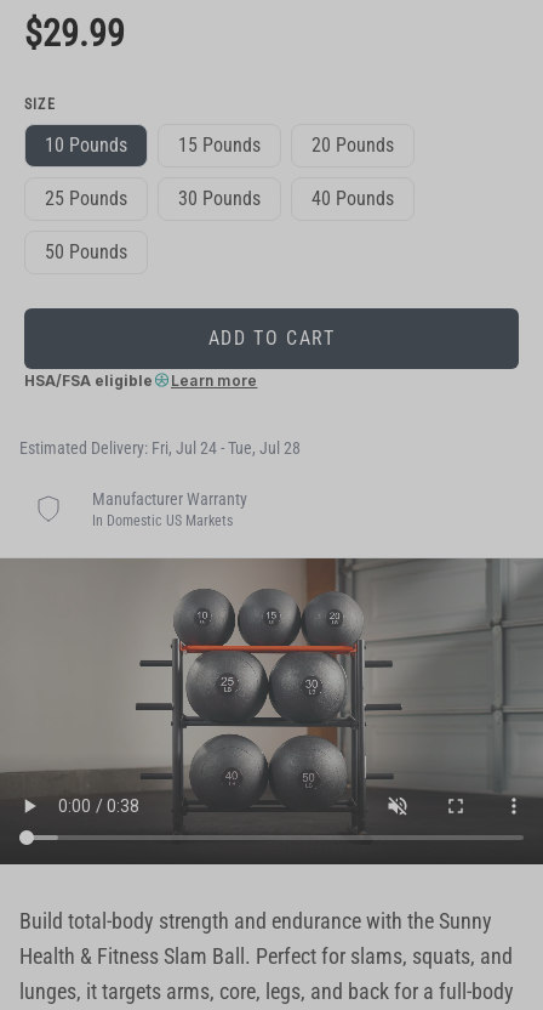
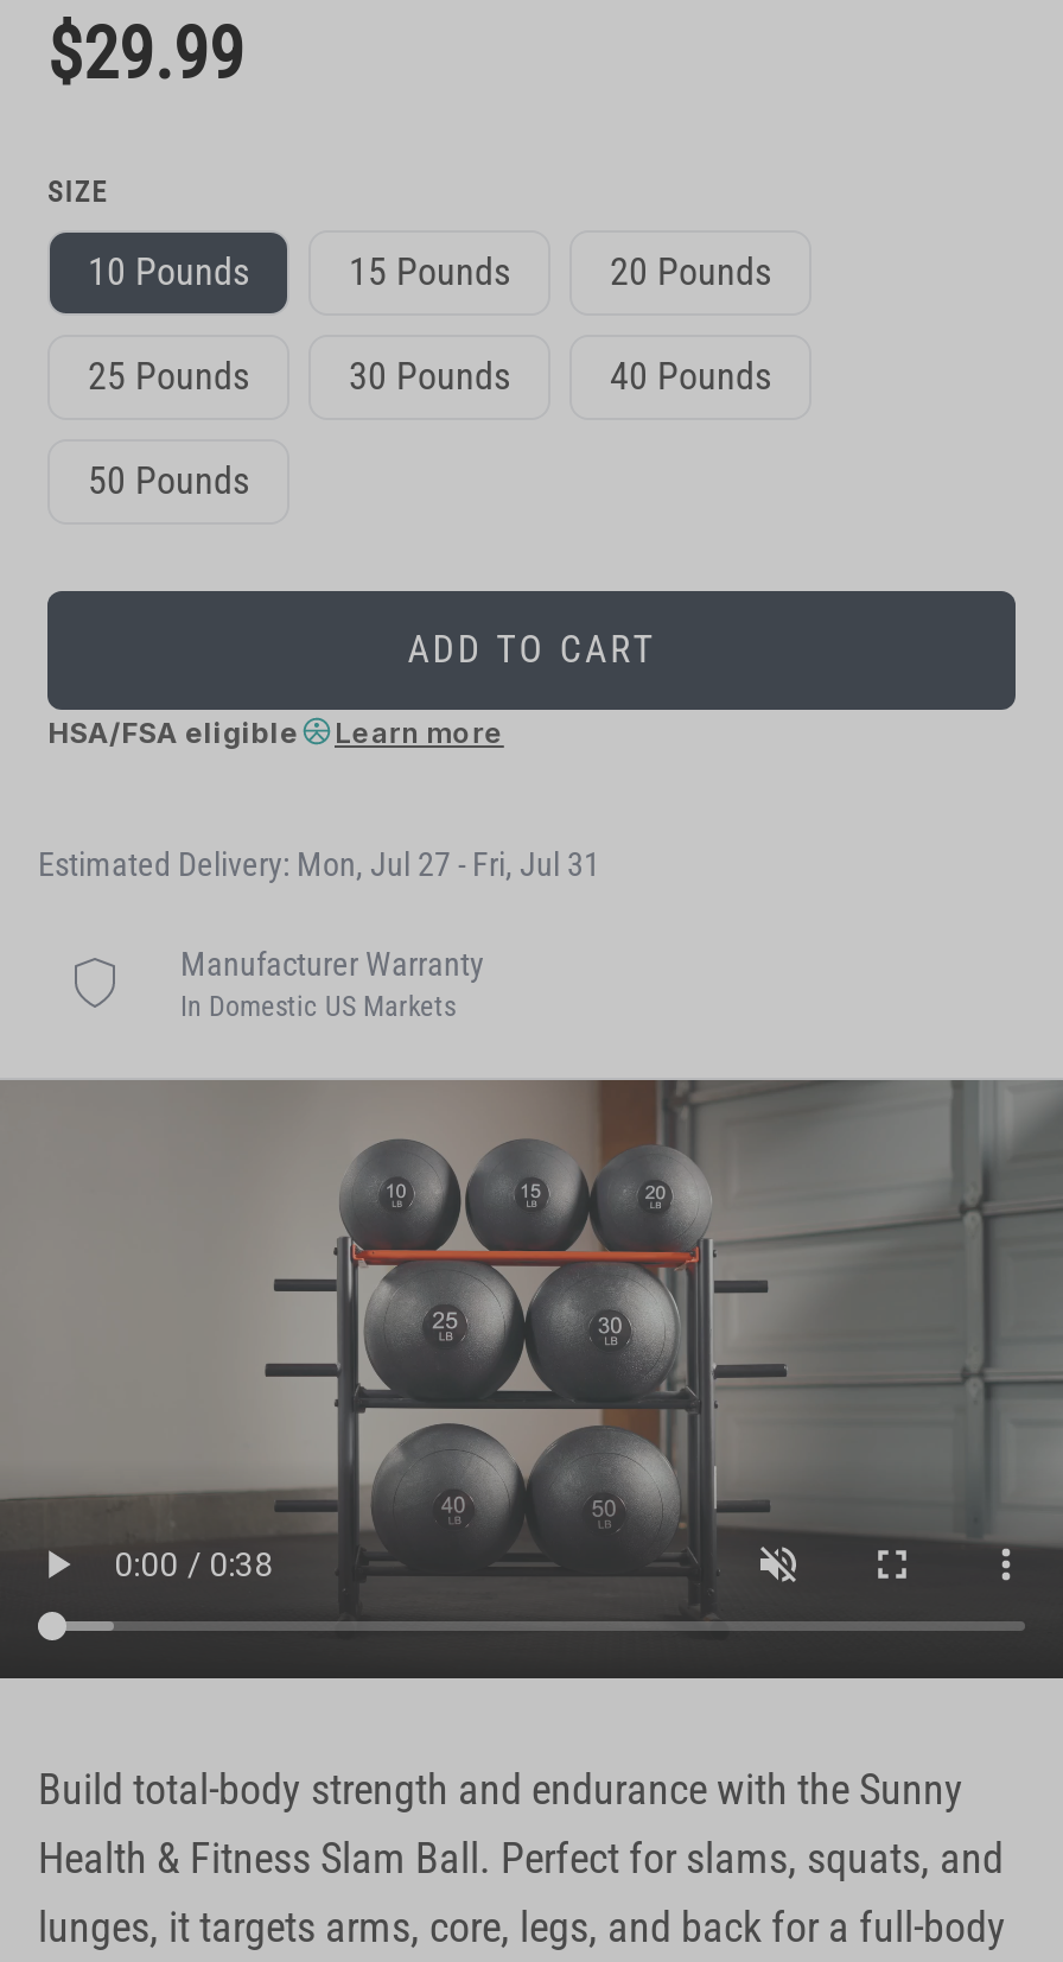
- Estimated Delivery: Fri, Jul 24 - Tue, Jul 28
+ Estimated Delivery: Mon, Jul 27 - Fri, Jul 31
